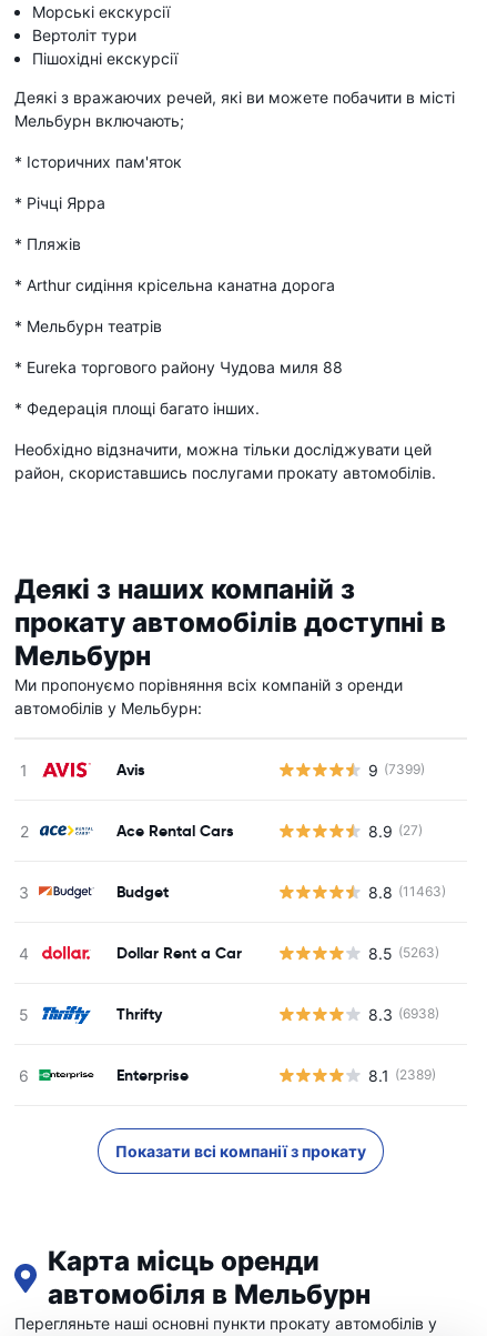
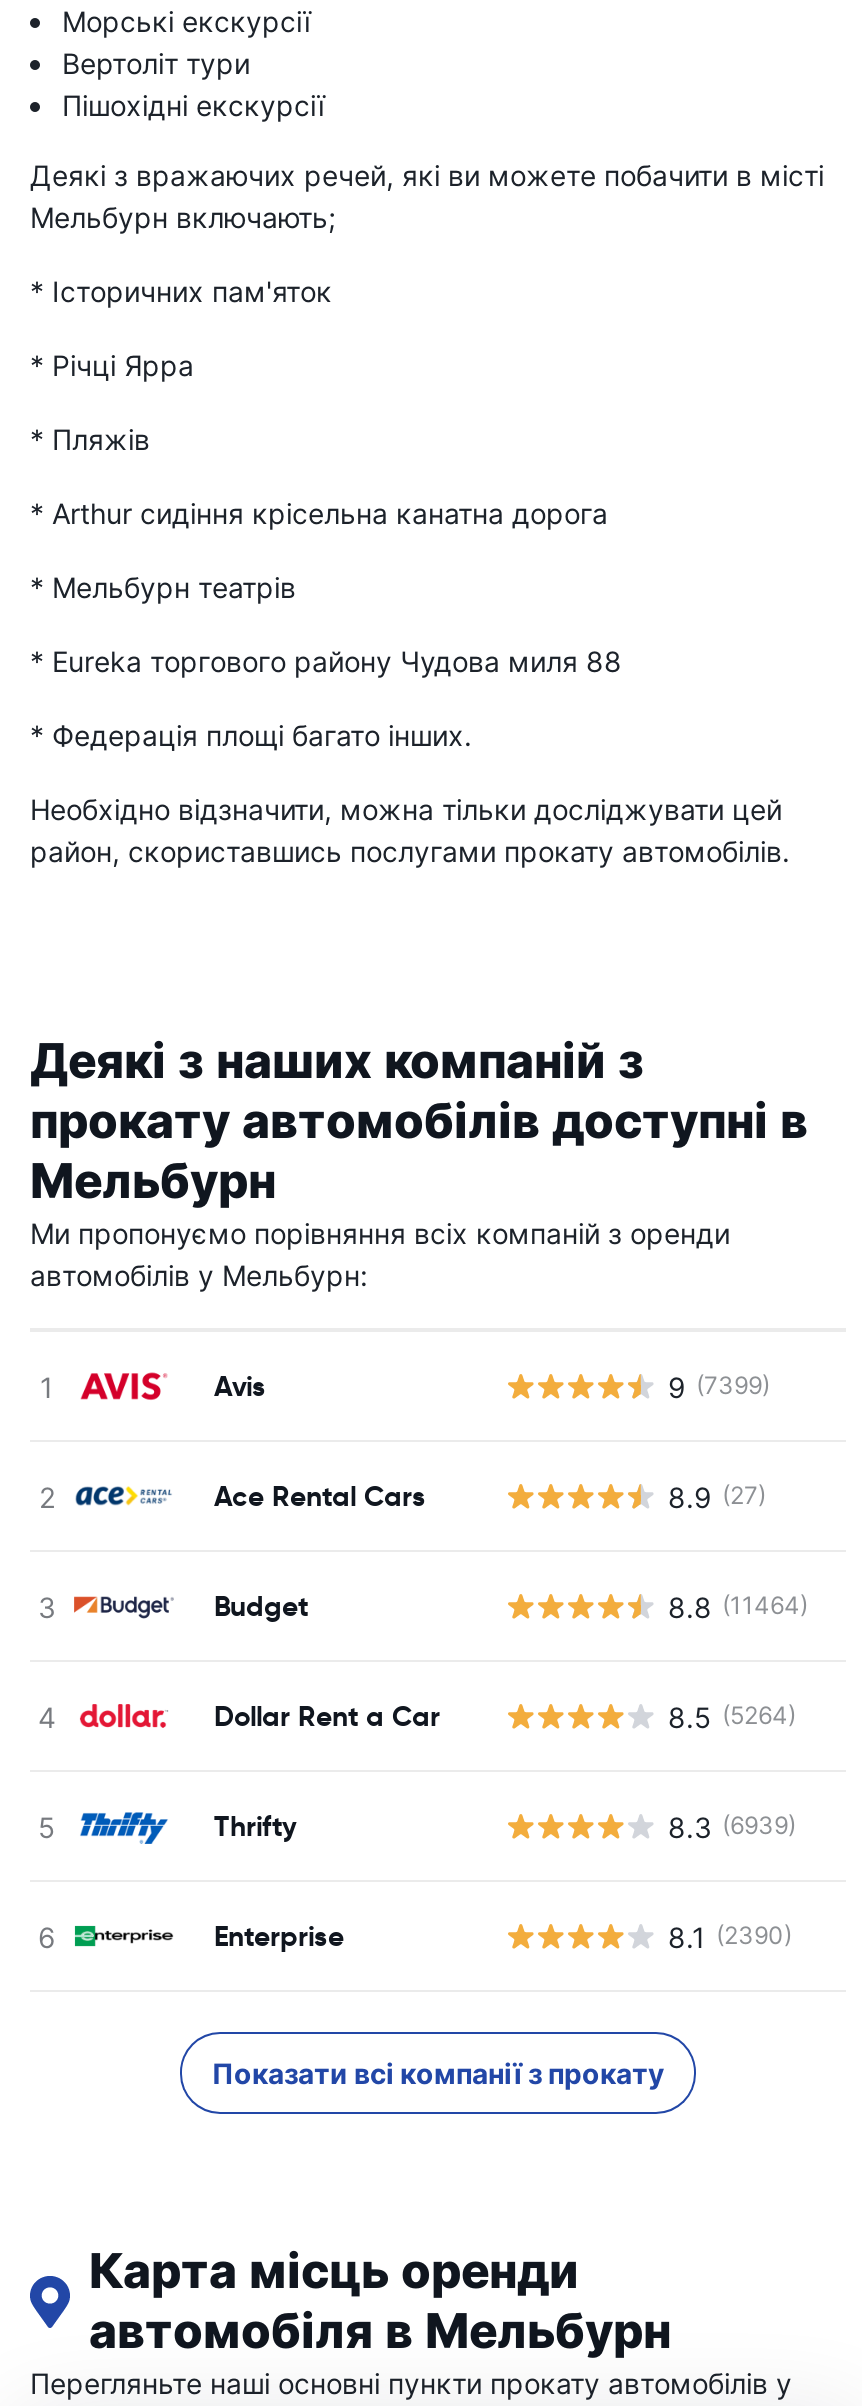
- 8.8 (11463)
+ 8.8 (11464)

- 8.5 (5263)
+ 8.5 (5264)

- 8.3 (6938)
+ 8.3 (6939)

- 8.1 (2389)
+ 8.1 (2390)
